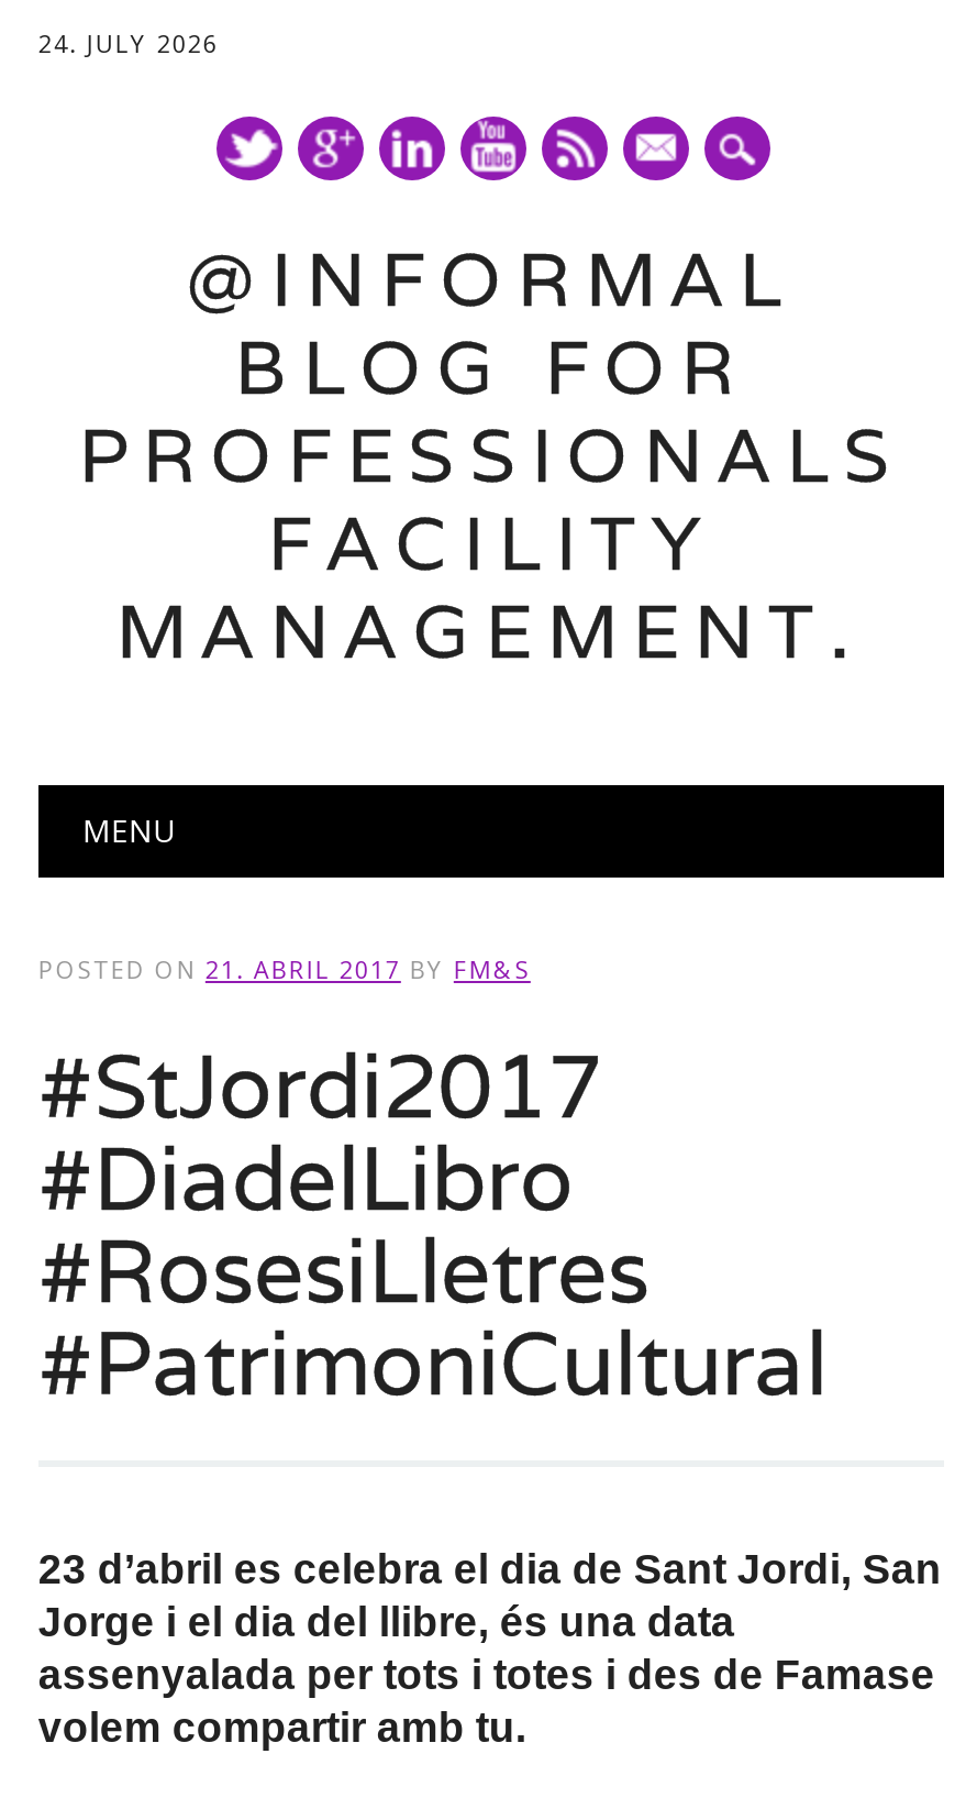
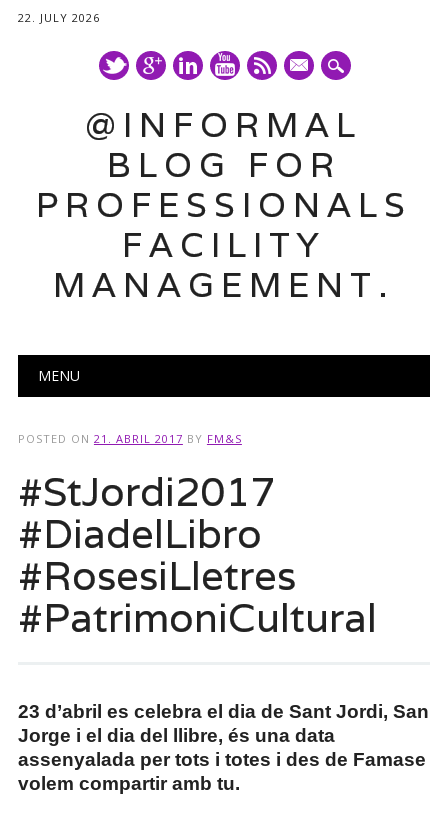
- 24. JULY 2026
+ 22. JULY 2026
